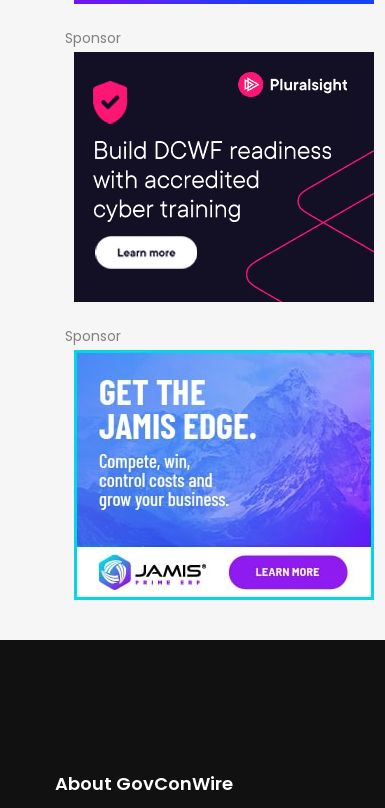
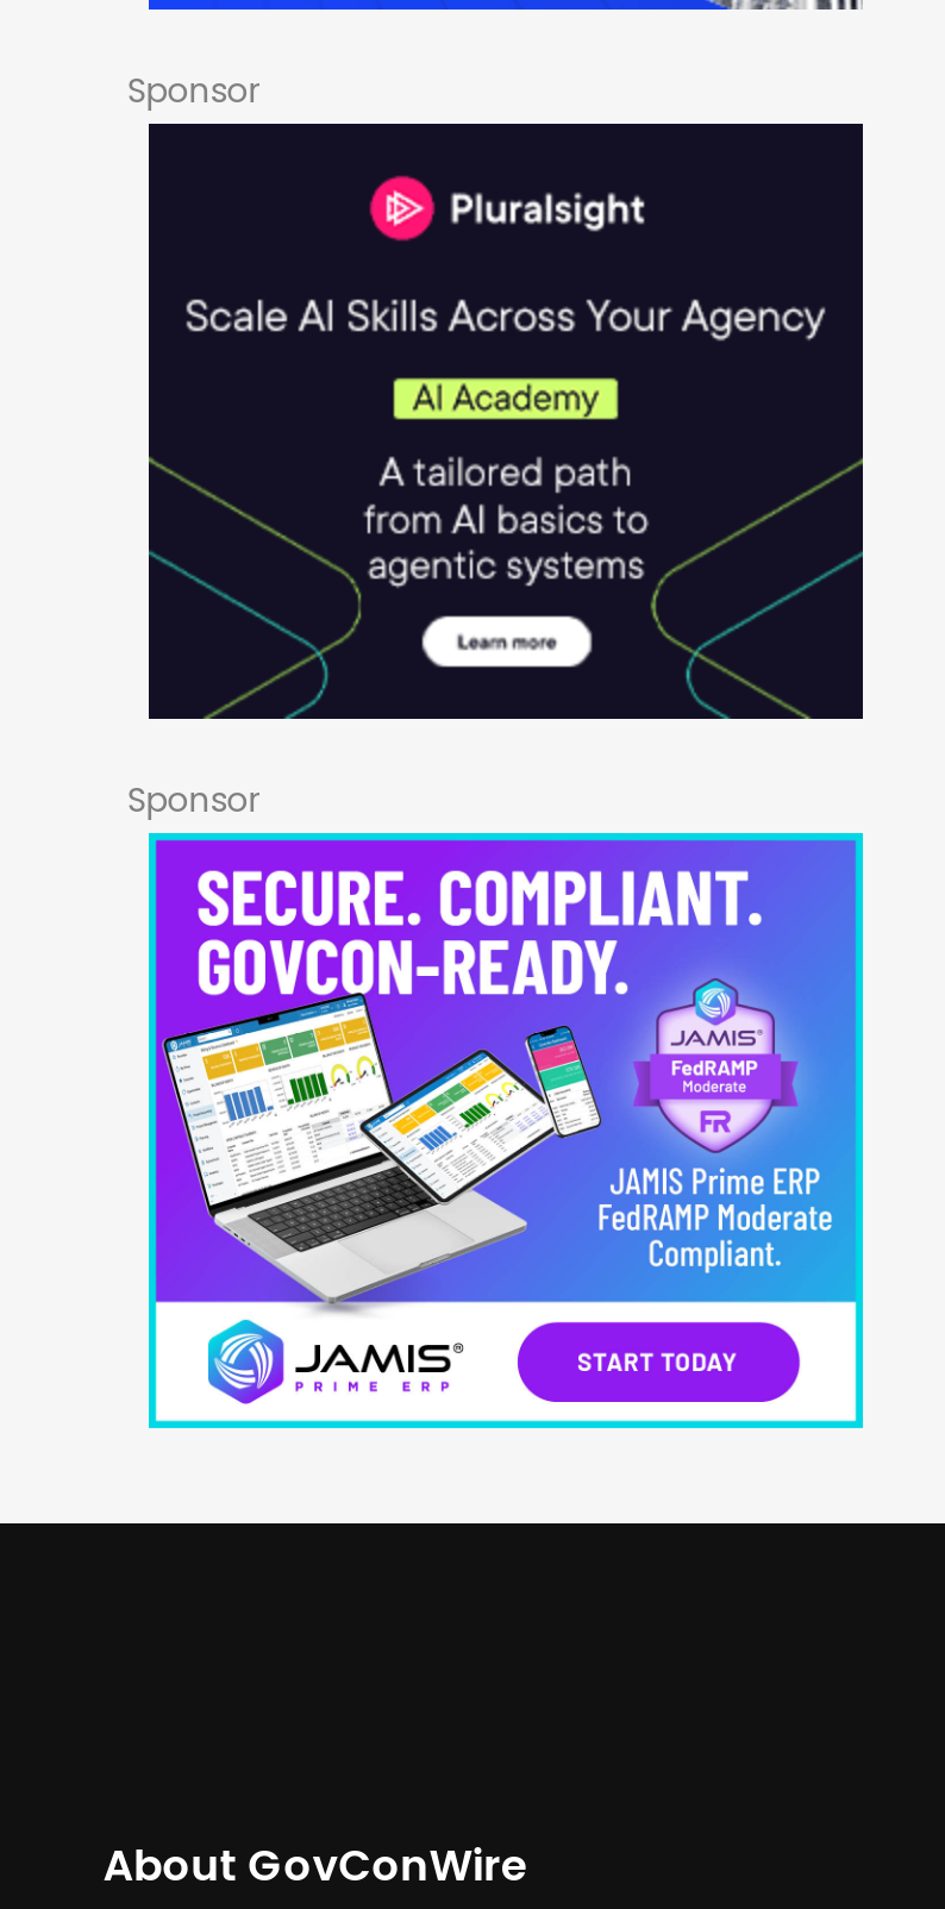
- [image]
+ [image]

- [image]
+ [image]
